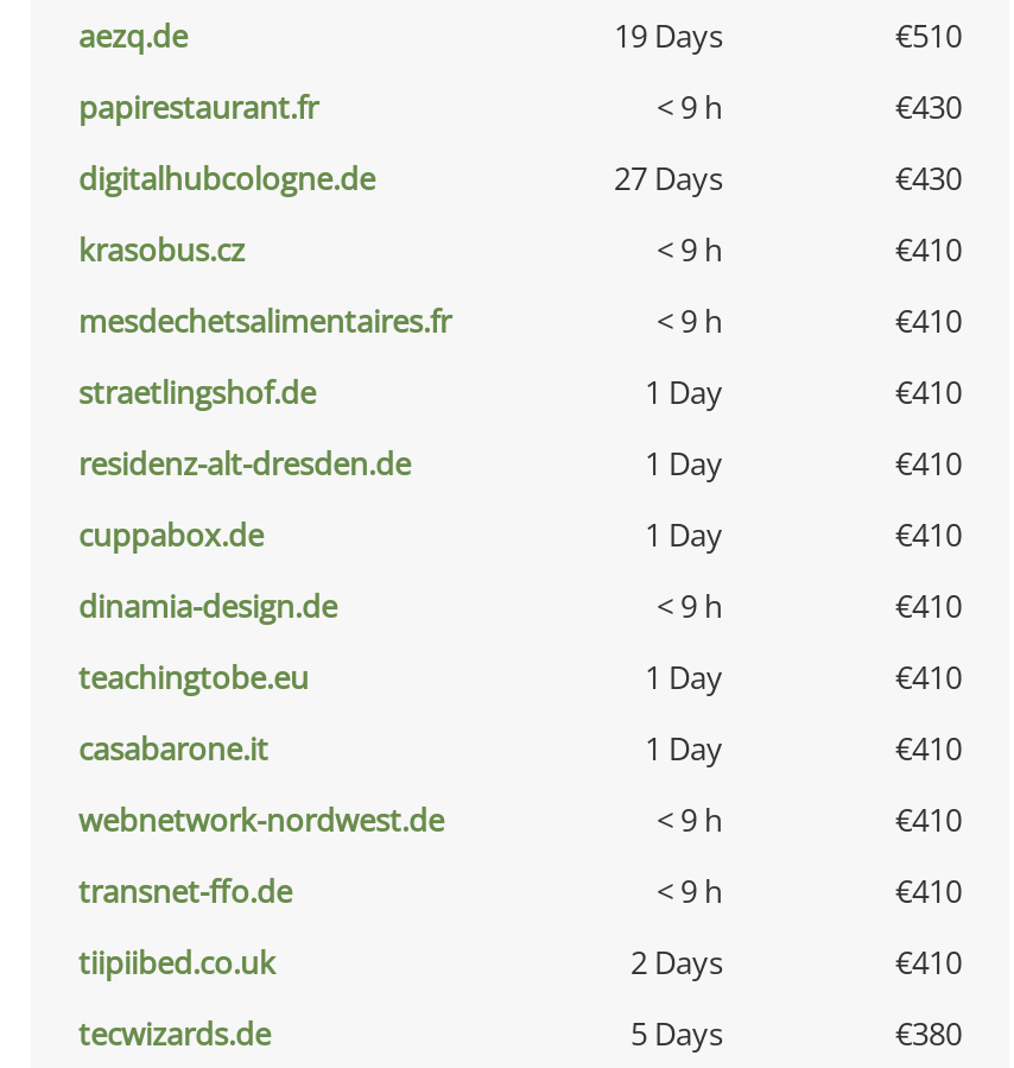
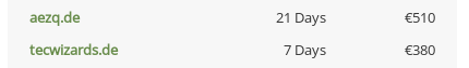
- 19 Days
+ 21 Days

- papirestaurant.fr
- < 9 h
- €430
- digitalhubcologne.de
- 27 Days
- €430
- krasobus.cz
- < 9 h
- €410
- mesdechetsalimentaires.fr
- < 9 h
- €410
- straetlingshof.de
- 1 Day
- €410
- residenz-alt-dresden.de
- 1 Day
- €410
- cuppabox.de
- 1 Day
- €410
- dinamia-design.de
- < 9 h
- €410
- teachingtobe.eu
- 1 Day
- €410
- casabarone.it
- 1 Day
- €410
- webnetwork-nordwest.de
- < 9 h
- €410
- transnet-ffo.de
- < 9 h
- €410
- tiipiibed.co.uk
- 2 Days
- €410

- 5 Days
+ 7 Days
